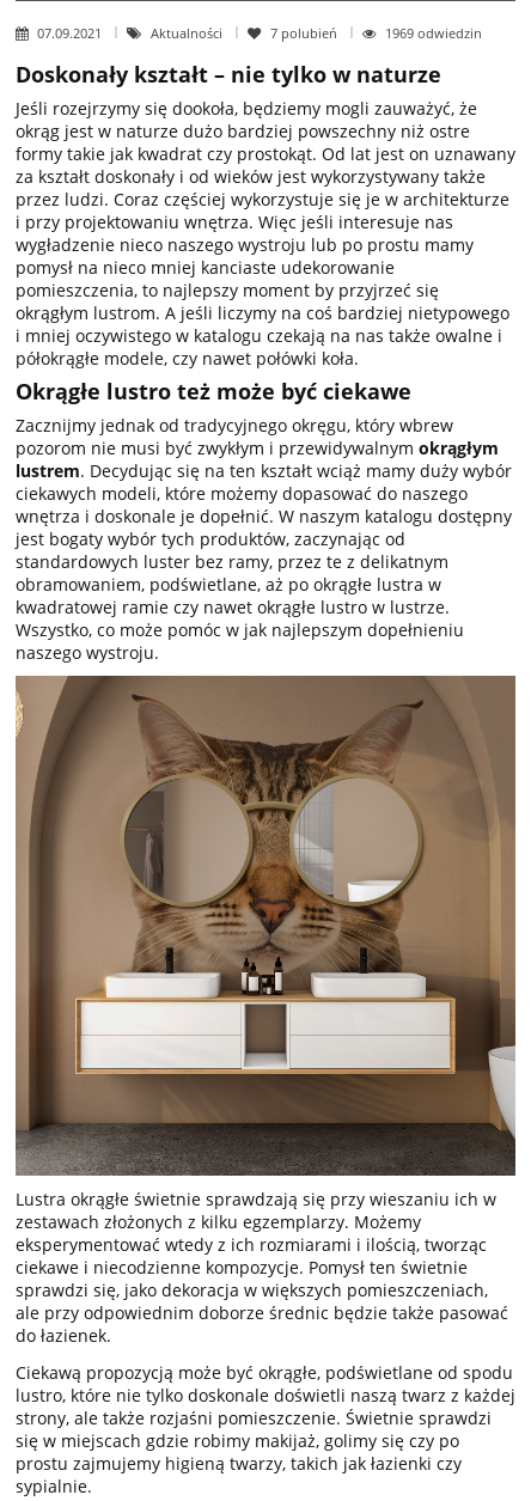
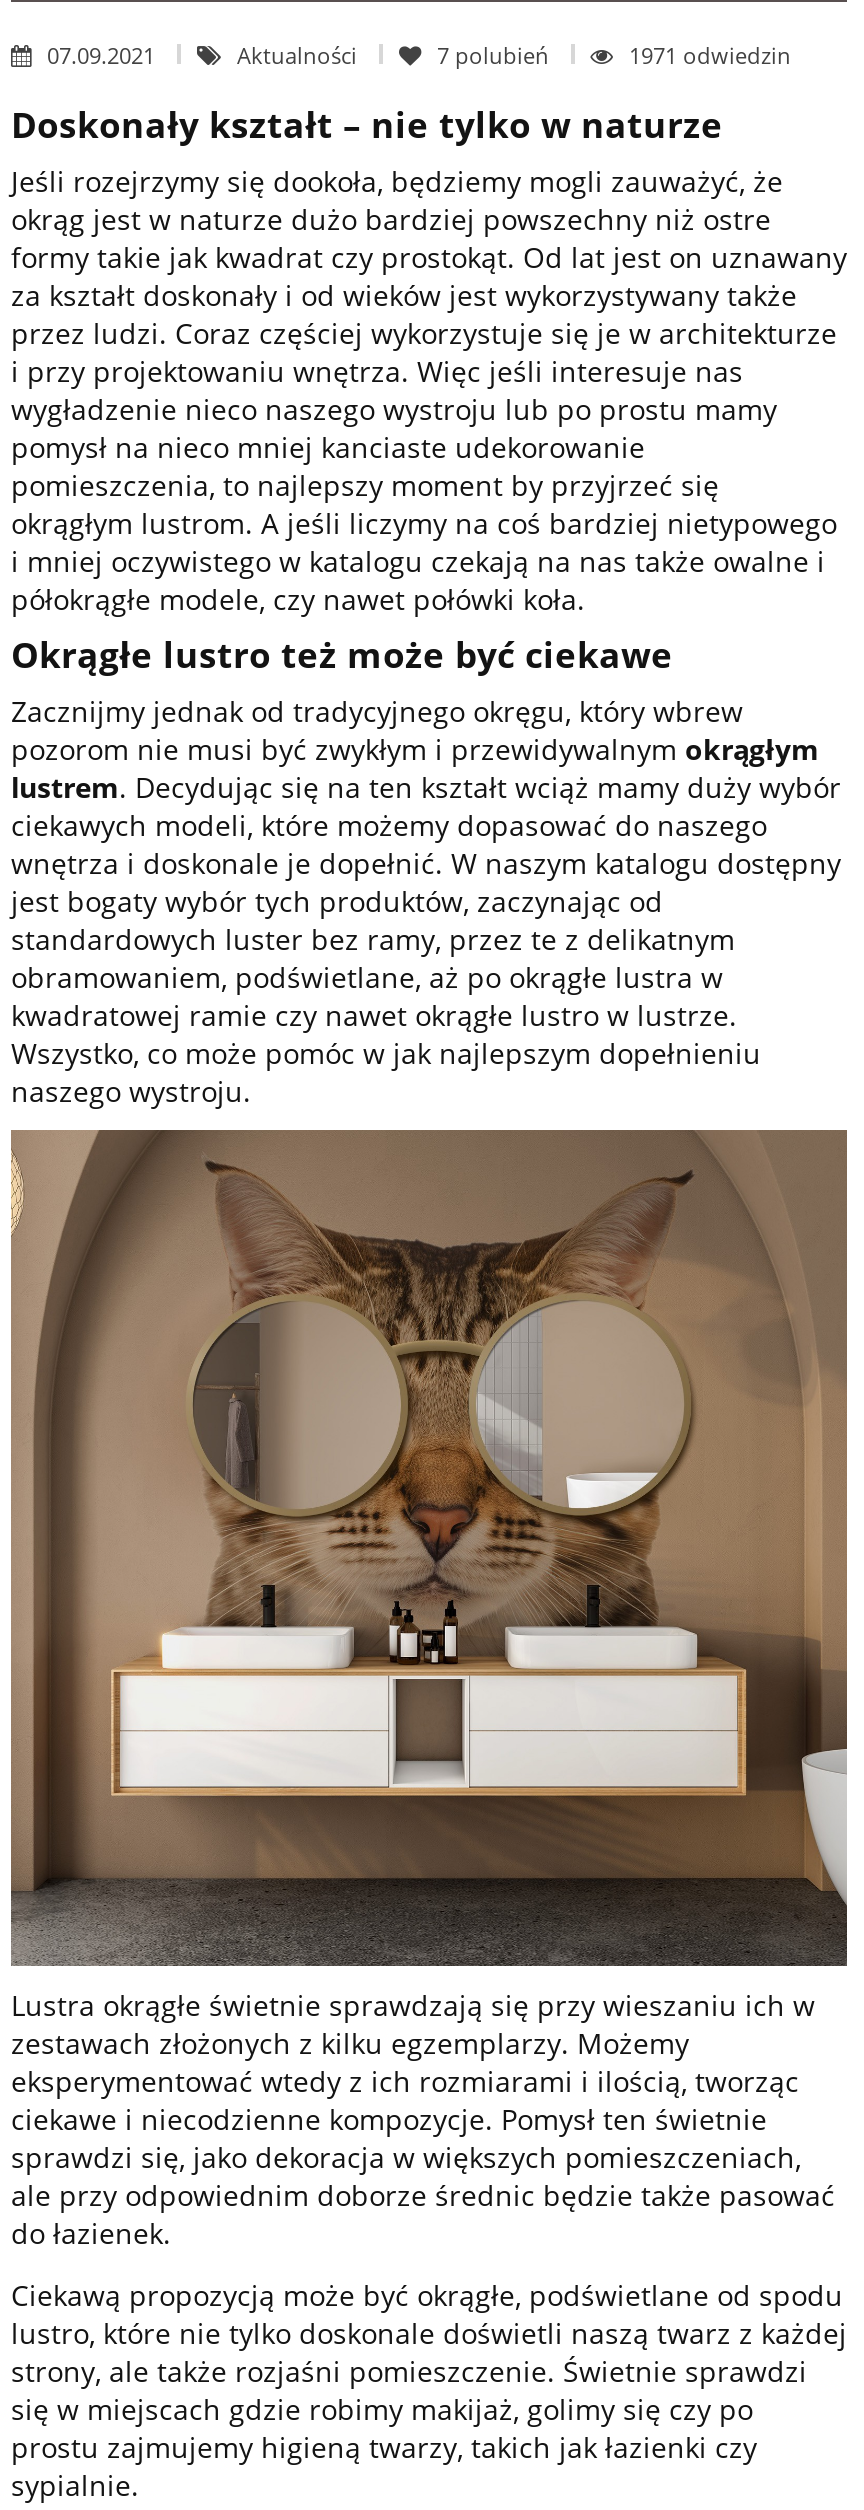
- 1969 odwiedzin
+ 1971 odwiedzin
